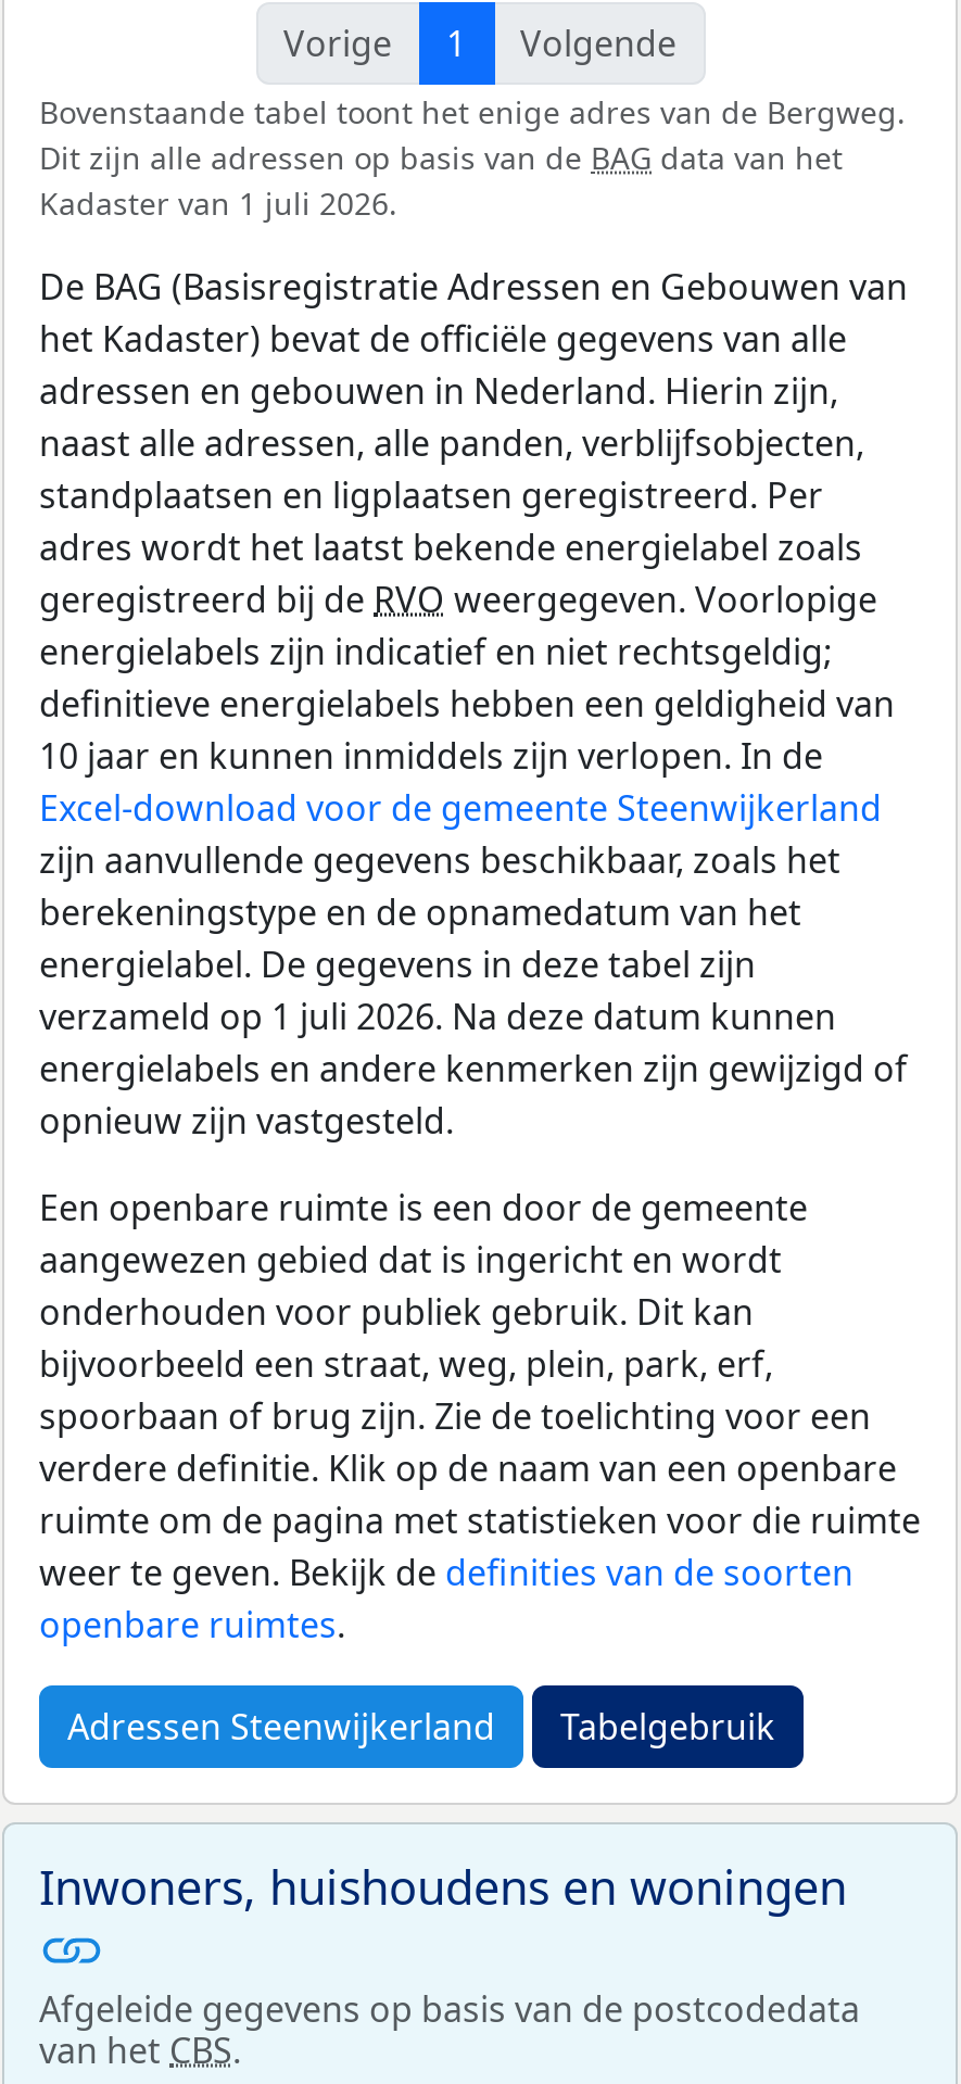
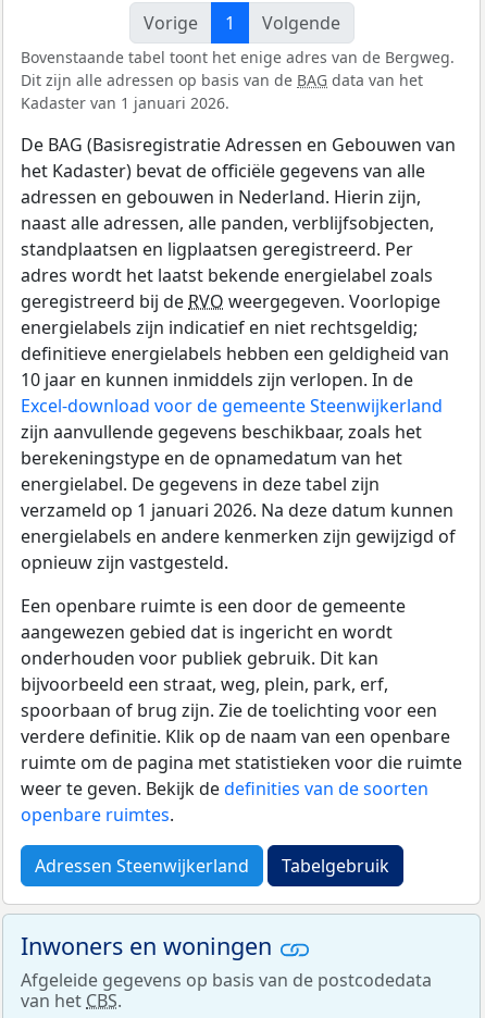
- Kadaster van 1 juli 2026.
+ Kadaster van 1 januari 2026.

- verzameld op 1 juli 2026. Na deze datum kunnen
+ verzameld op 1 januari 2026. Na deze datum kunnen

- Inwoners, huishoudens en woningen
+ Inwoners en woningen
